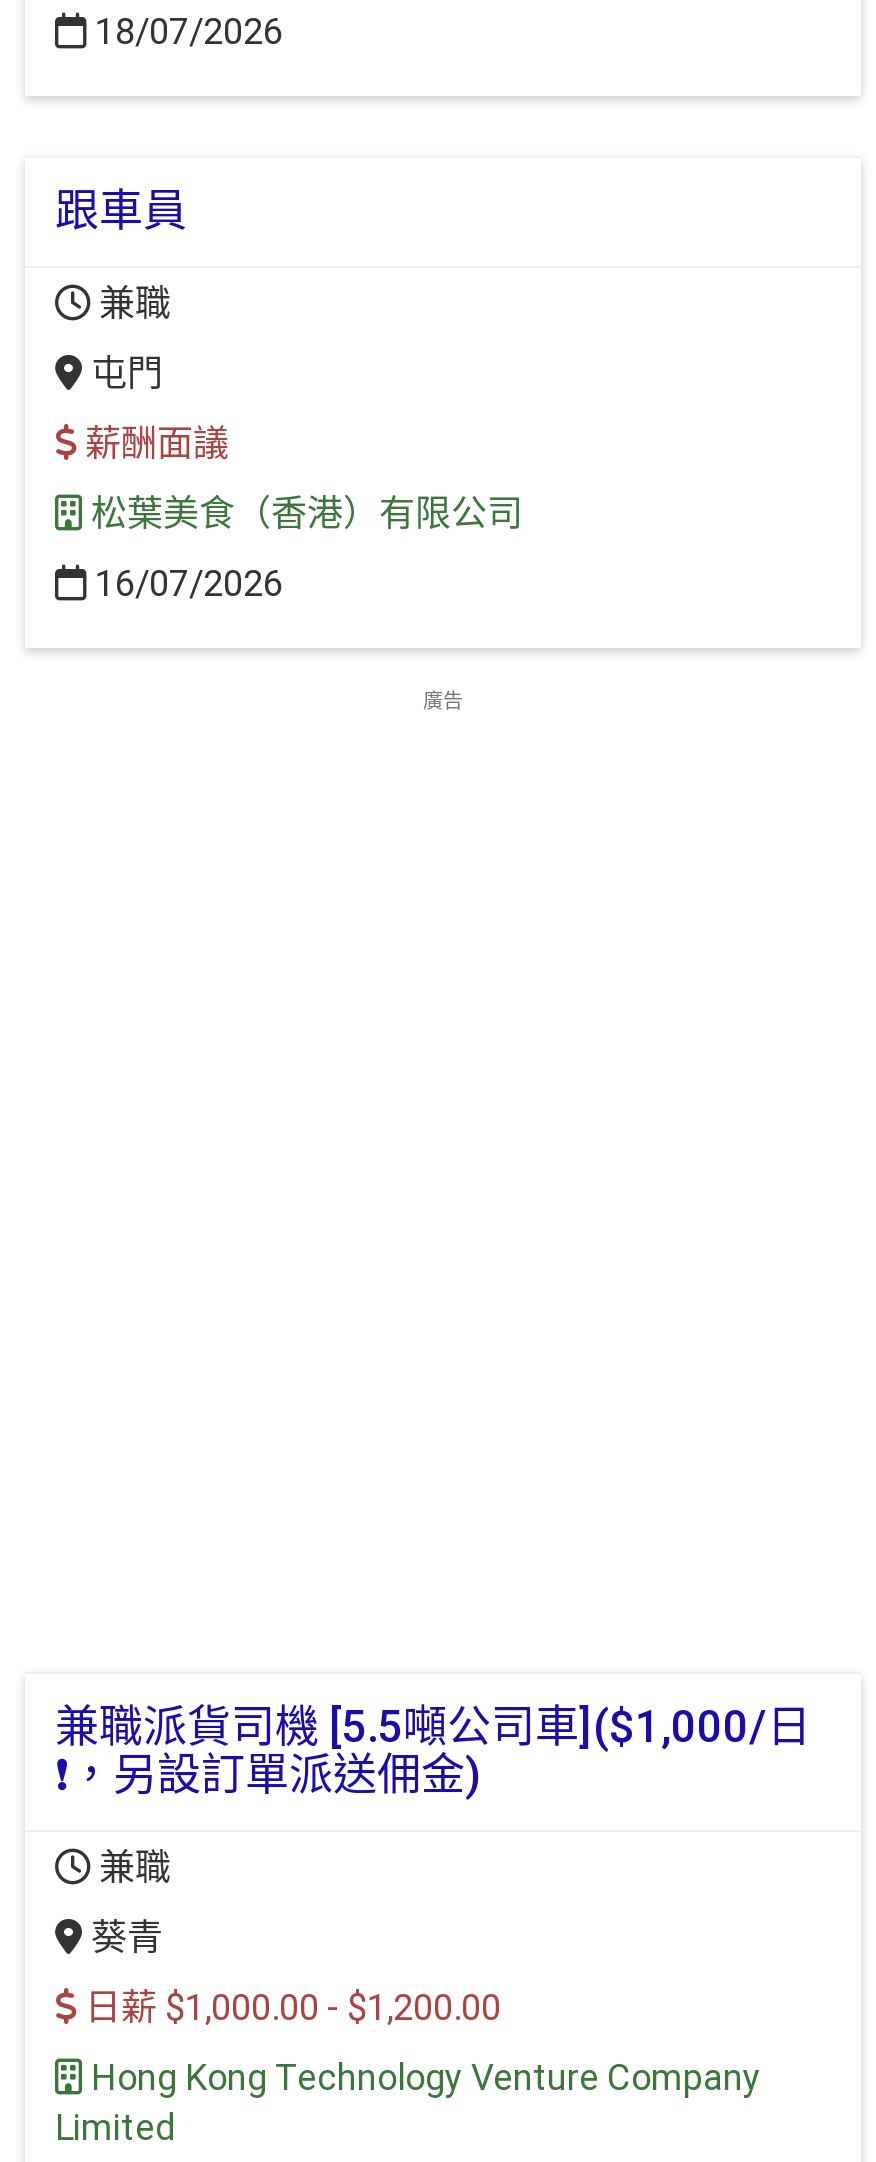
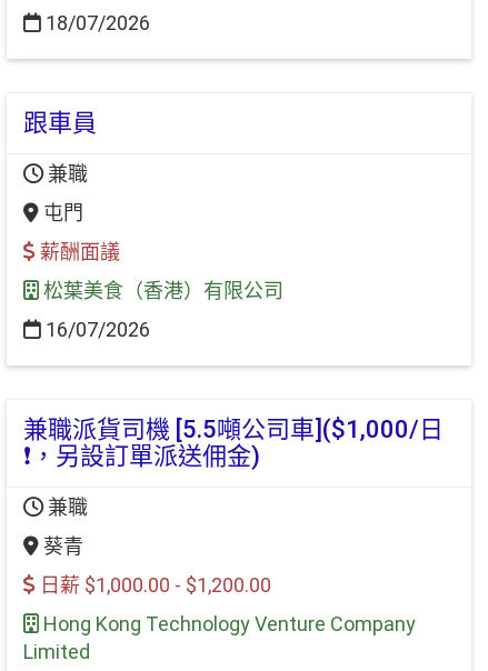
- 廣告
